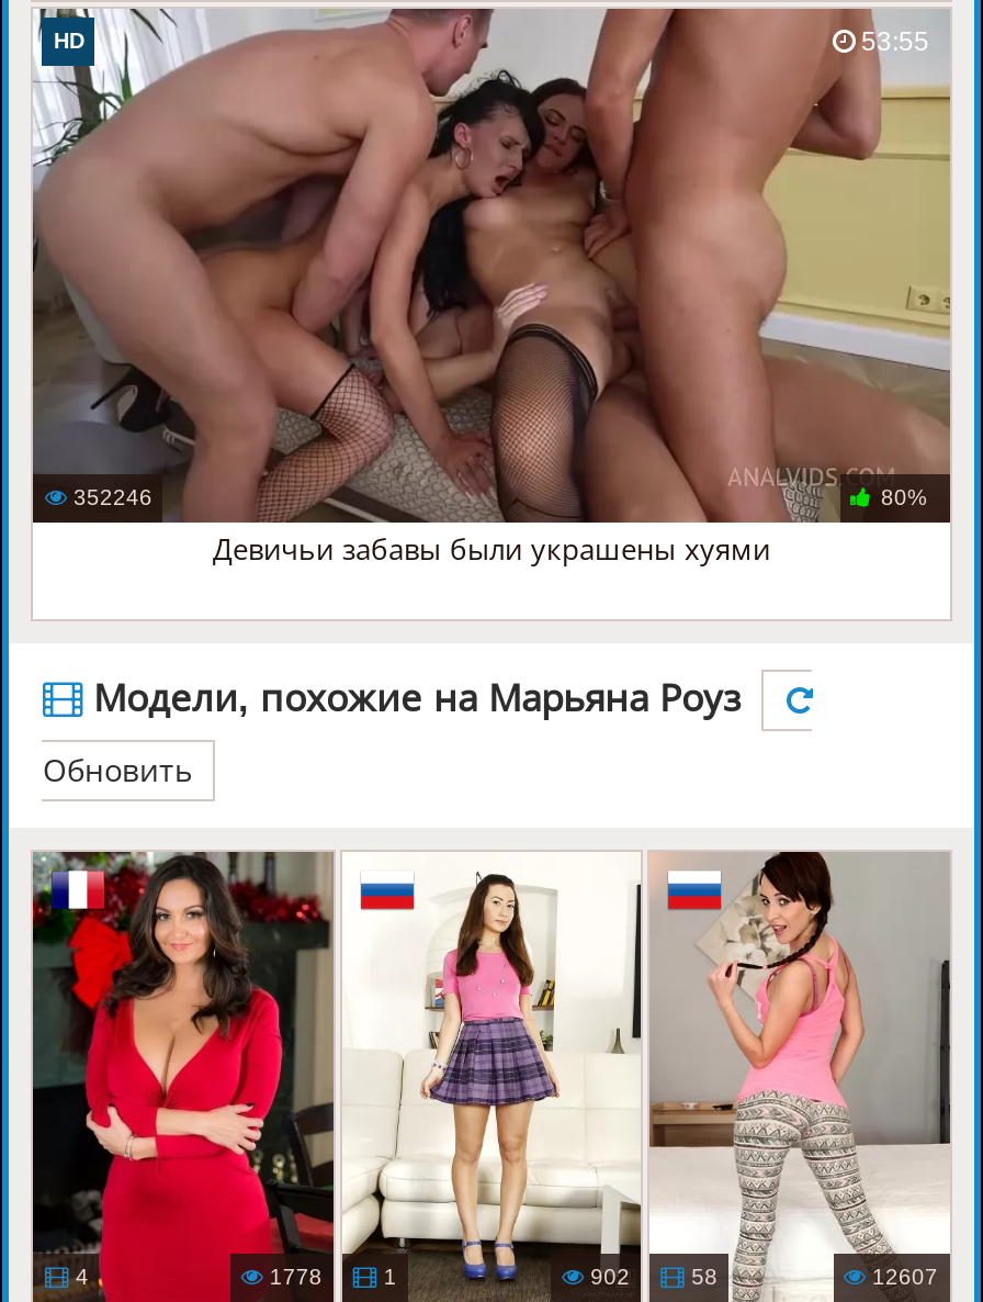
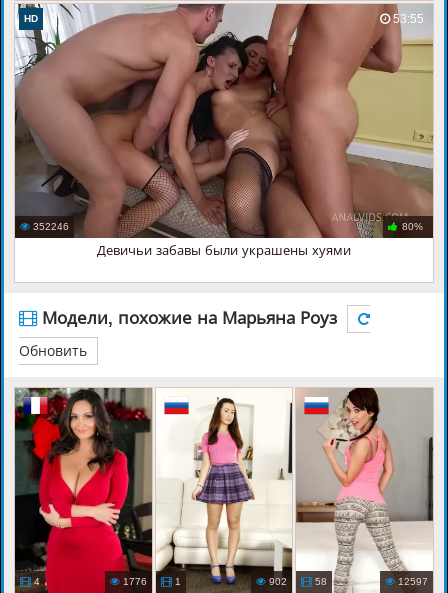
- 1778
+ 1776

- 12607
+ 12597
